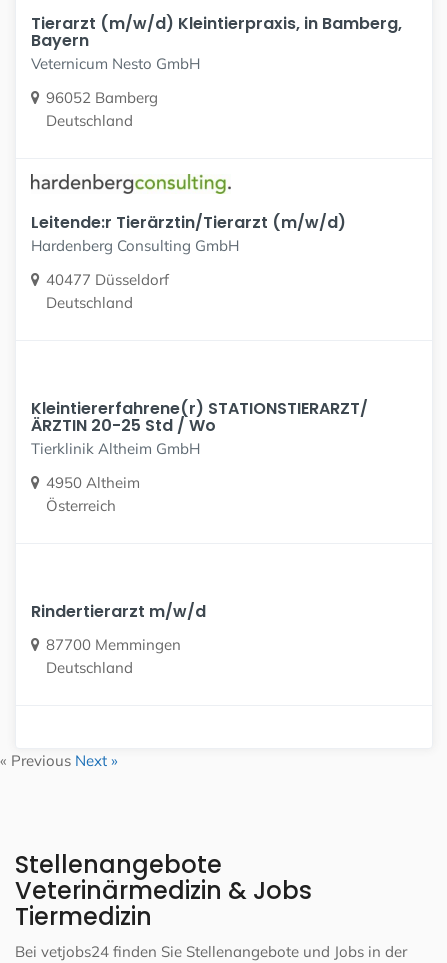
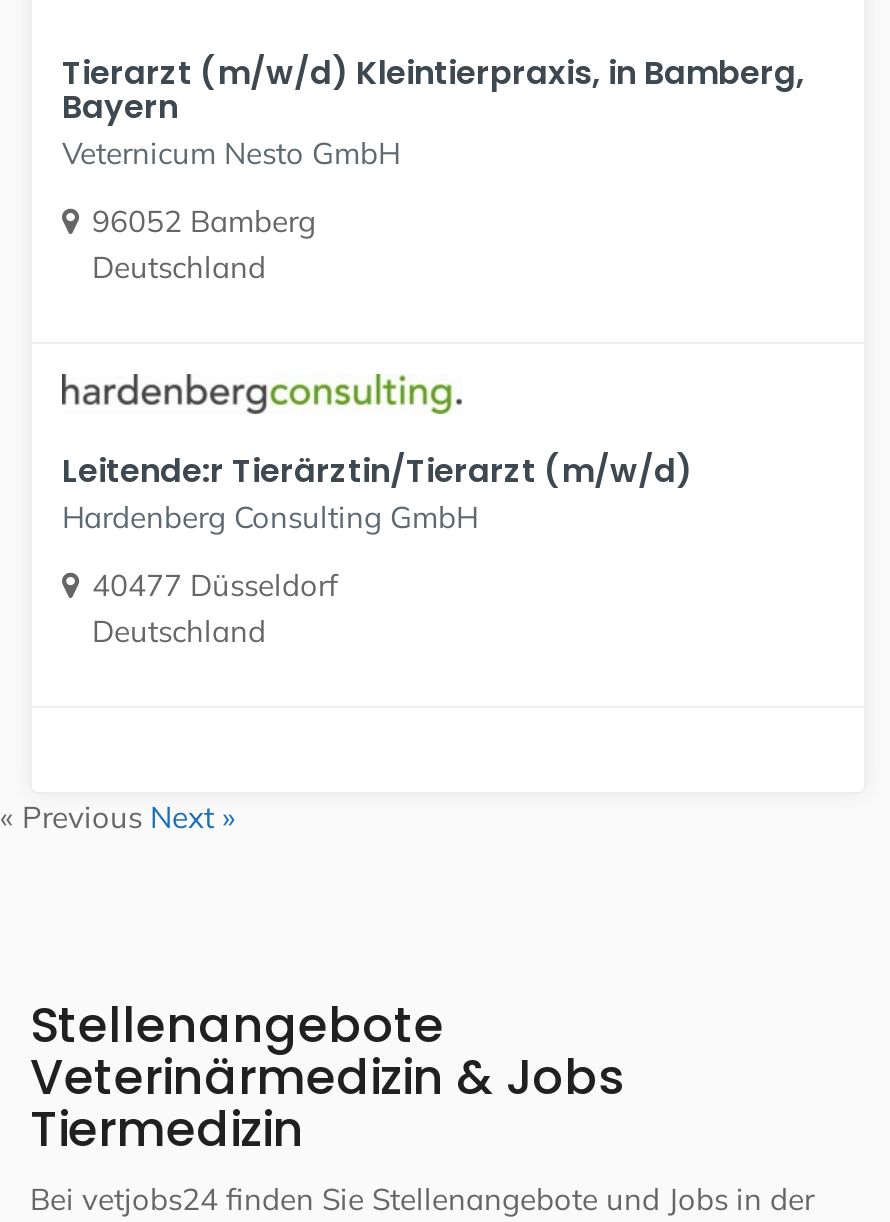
- Kleintiererfahrene(r) STATIONSTIERARZT/
- ÄRZTIN 20-25 Std / Wo
- Tierklinik Altheim GmbH
- 4950 Altheim
- Österreich

- Rindertierarzt m/w/d
- 87700 Memmingen
- Deutschland
